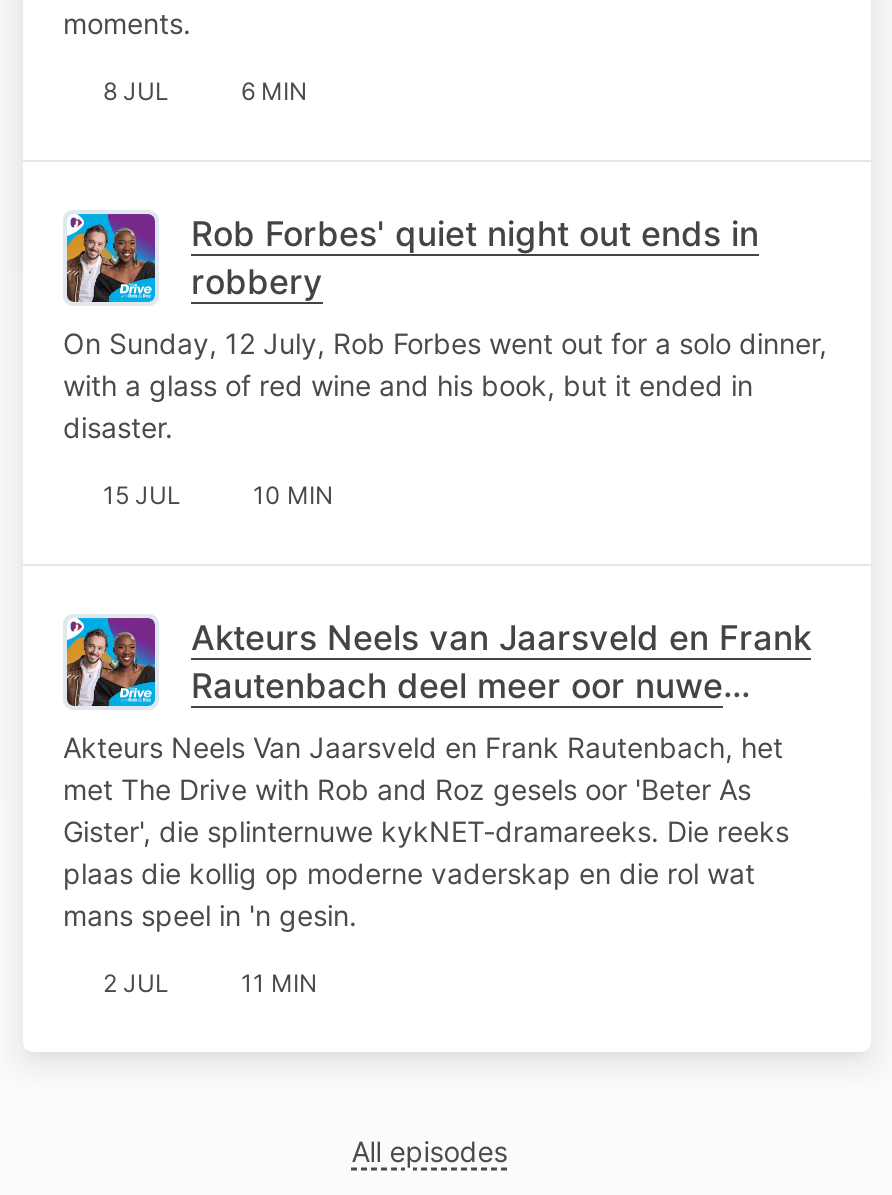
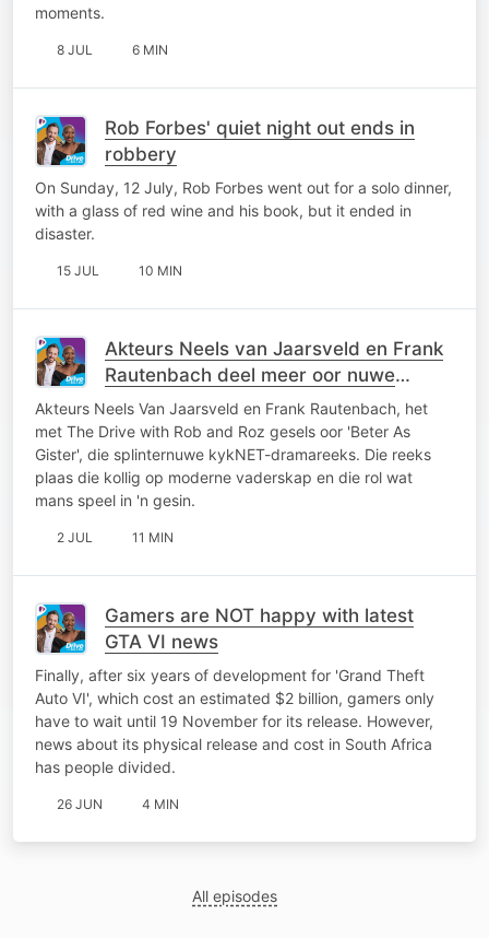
+ Gamers are NOT happy with latest
+ GTA VI news
+ Finally, after six years of development for 'Grand Theft
+ Auto VI', which cost an estimated $2 billion, gamers only
+ have to wait until 19 November for its release. However,
+ news about its physical release and cost in South Africa
+ has people divided.
+ 26 JUN
+ 4 MIN
